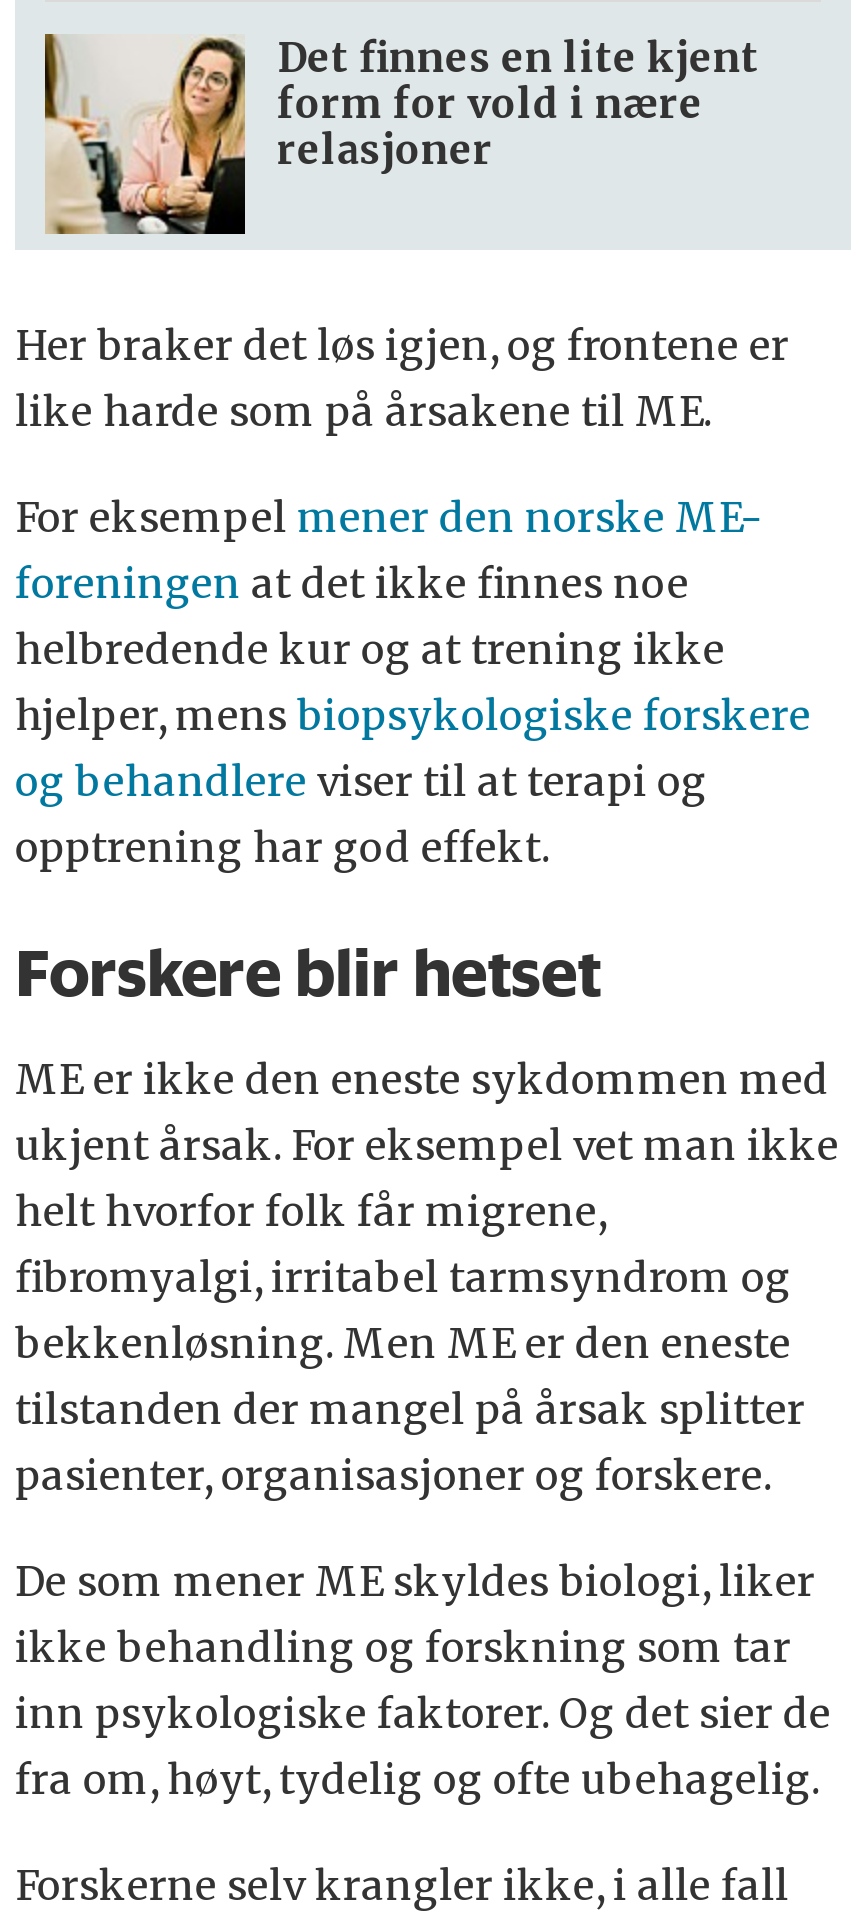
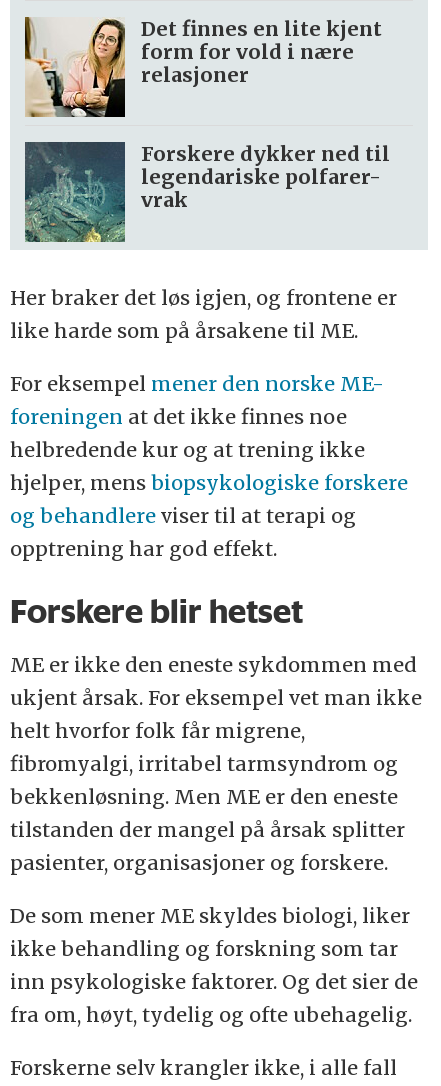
+ [image]
+ Forskere dykker ned til
+ legendariske polfarer-
+ vrak
